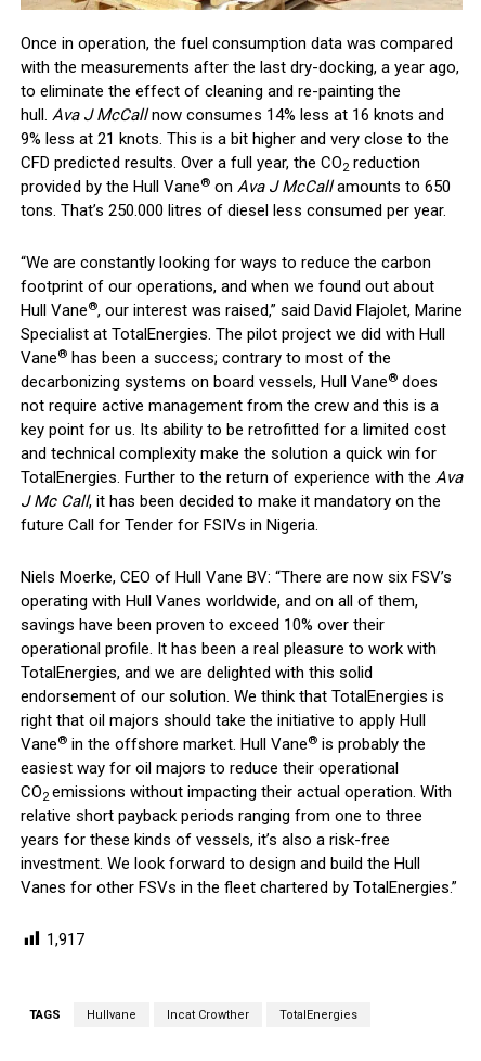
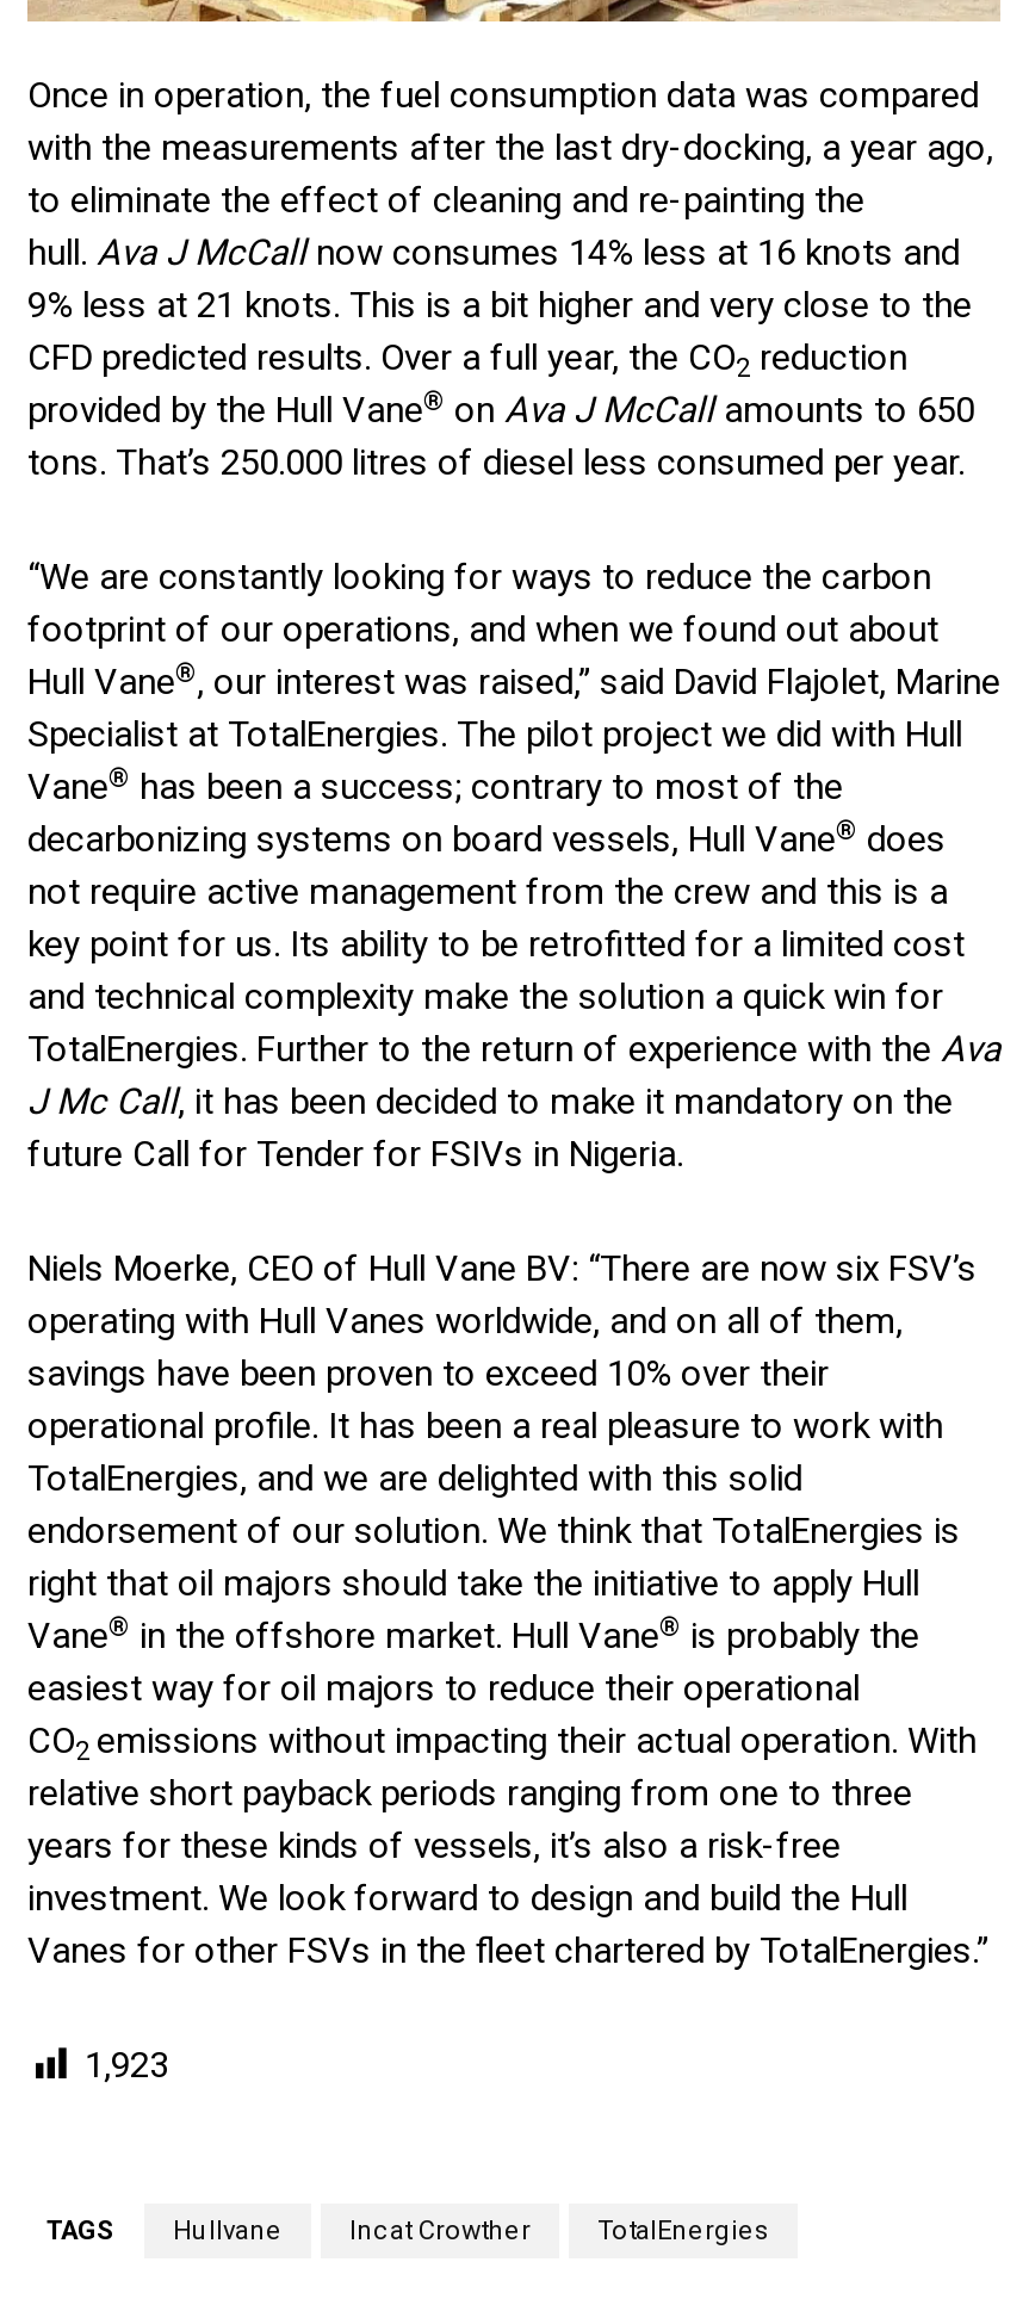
- 1,917
+ 1,923
